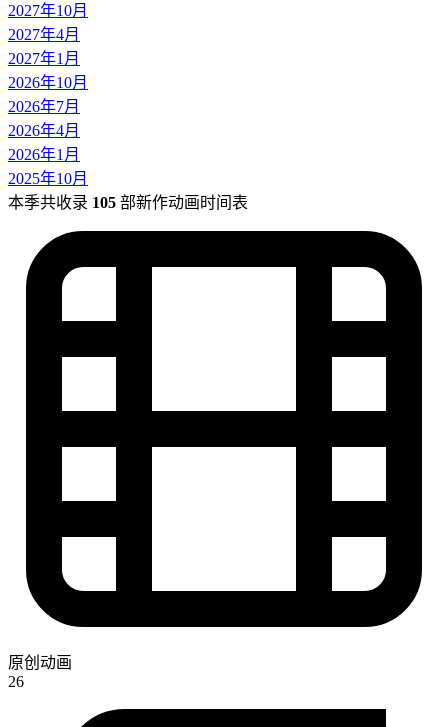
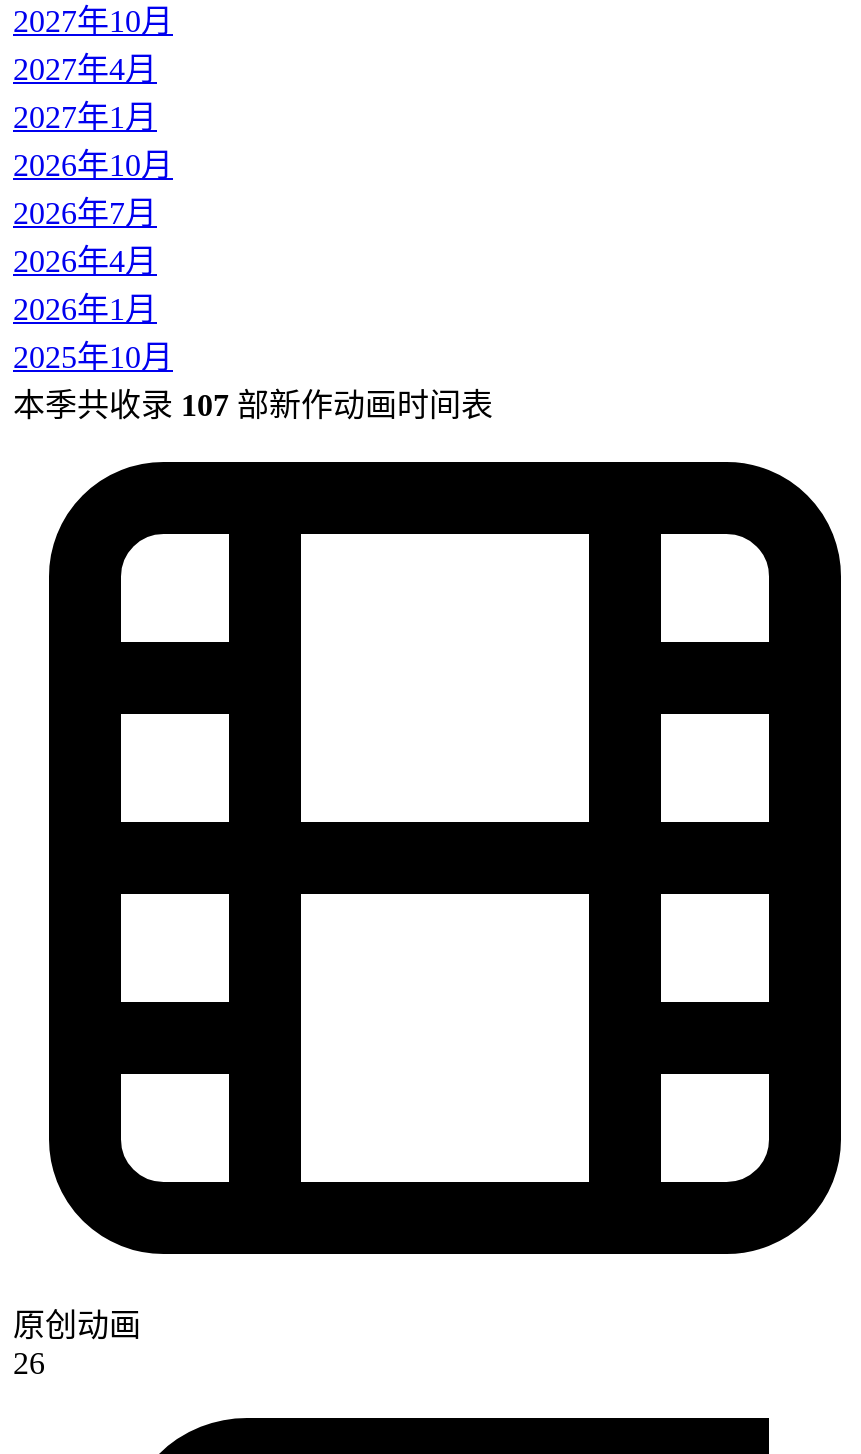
- 本季共收录105部新作动画时间表
+ 本季共收录107部新作动画时间表
